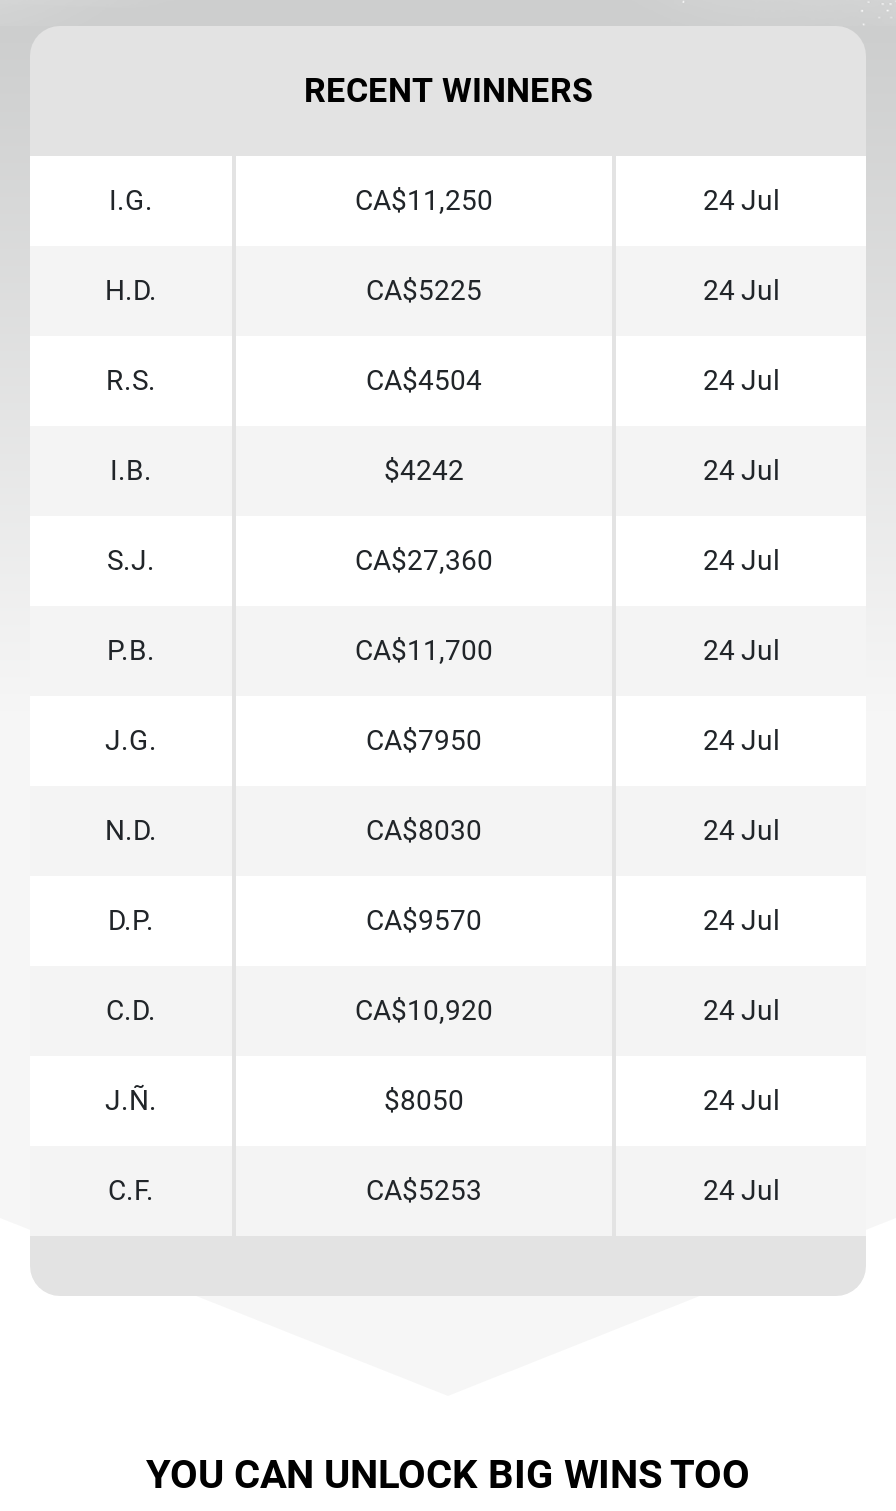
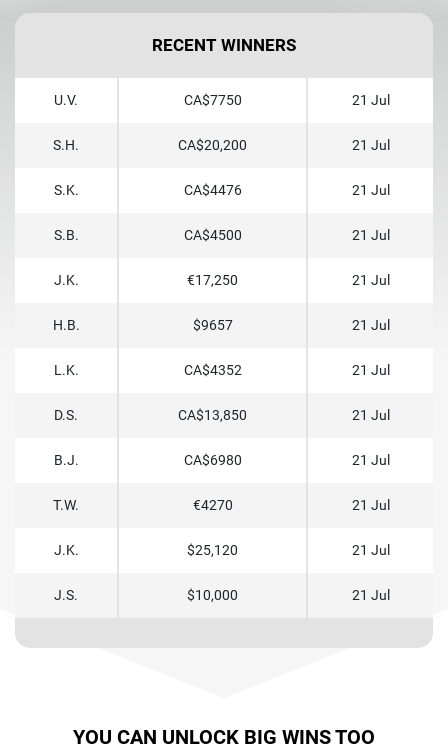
- I.G.
- CA$11,250
- 24 Jul
+ U.V.
+ CA$7750
+ 21 Jul

- H.D.
- CA$5225
- 24 Jul
+ S.H.
+ CA$20,200
+ 21 Jul

- R.S.
- CA$4504
- 24 Jul
+ S.K.
+ CA$4476
+ 21 Jul

- I.B.
- $4242
- 24 Jul
+ S.B.
+ CA$4500
+ 21 Jul

- S.J.
- CA$27,360
- 24 Jul
+ J.K.
+ €17,250
+ 21 Jul

- P.B.
- CA$11,700
- 24 Jul
+ H.B.
+ $9657
+ 21 Jul

- J.G.
- CA$7950
- 24 Jul
+ L.K.
+ CA$4352
+ 21 Jul

- N.D.
- CA$8030
- 24 Jul
+ D.S.
+ CA$13,850
+ 21 Jul

- D.P.
- CA$9570
- 24 Jul
+ B.J.
+ CA$6980
+ 21 Jul

- C.D.
- CA$10,920
- 24 Jul
+ T.W.
+ €4270
+ 21 Jul

- J.Ñ.
- $8050
- 24 Jul
+ J.K.
+ $25,120
+ 21 Jul

- C.F.
- CA$5253
- 24 Jul
+ J.S.
+ $10,000
+ 21 Jul
